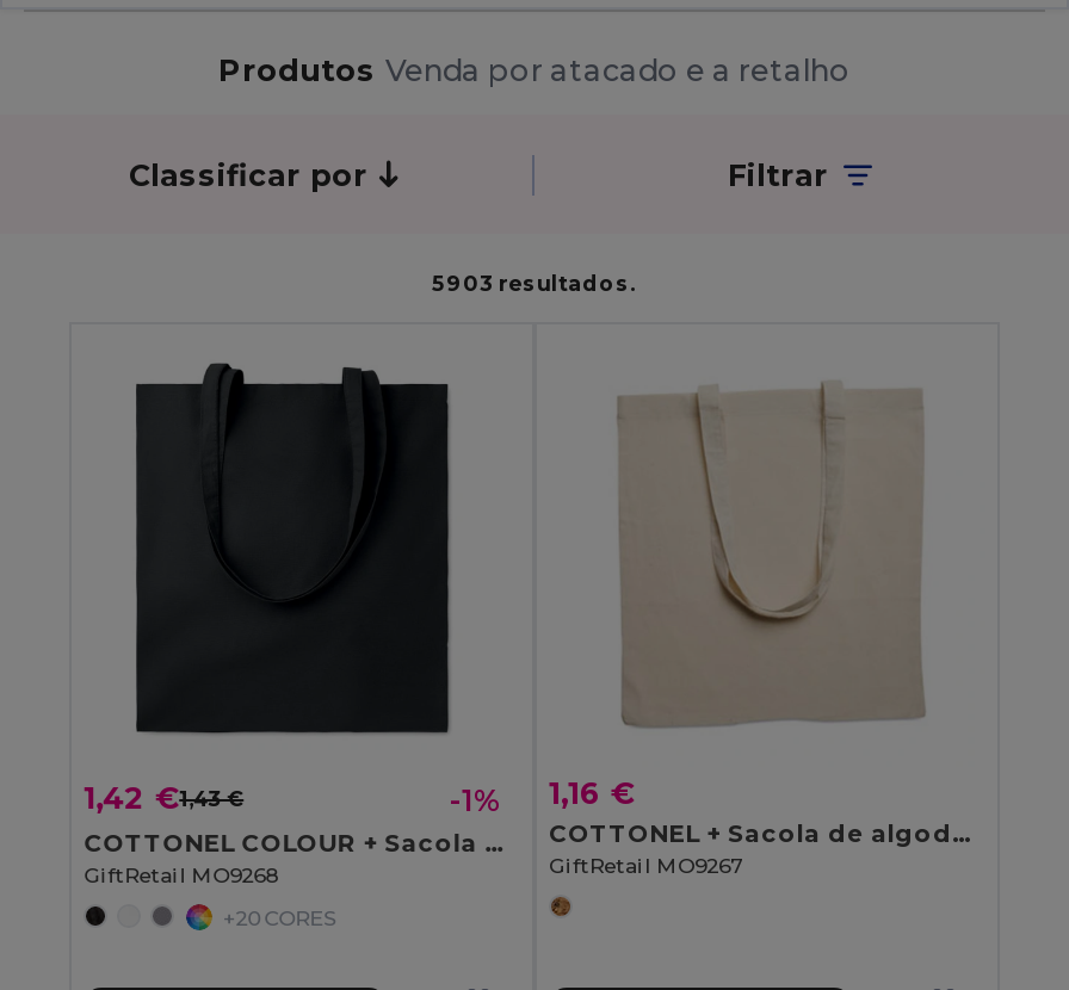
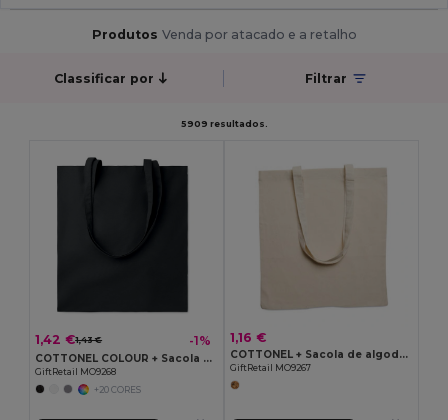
- 5903 resultados.
+ 5909 resultados.
